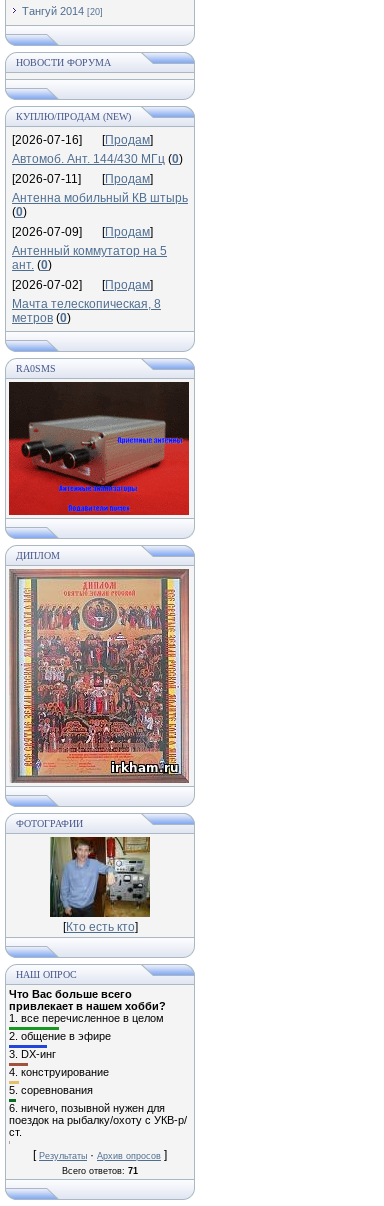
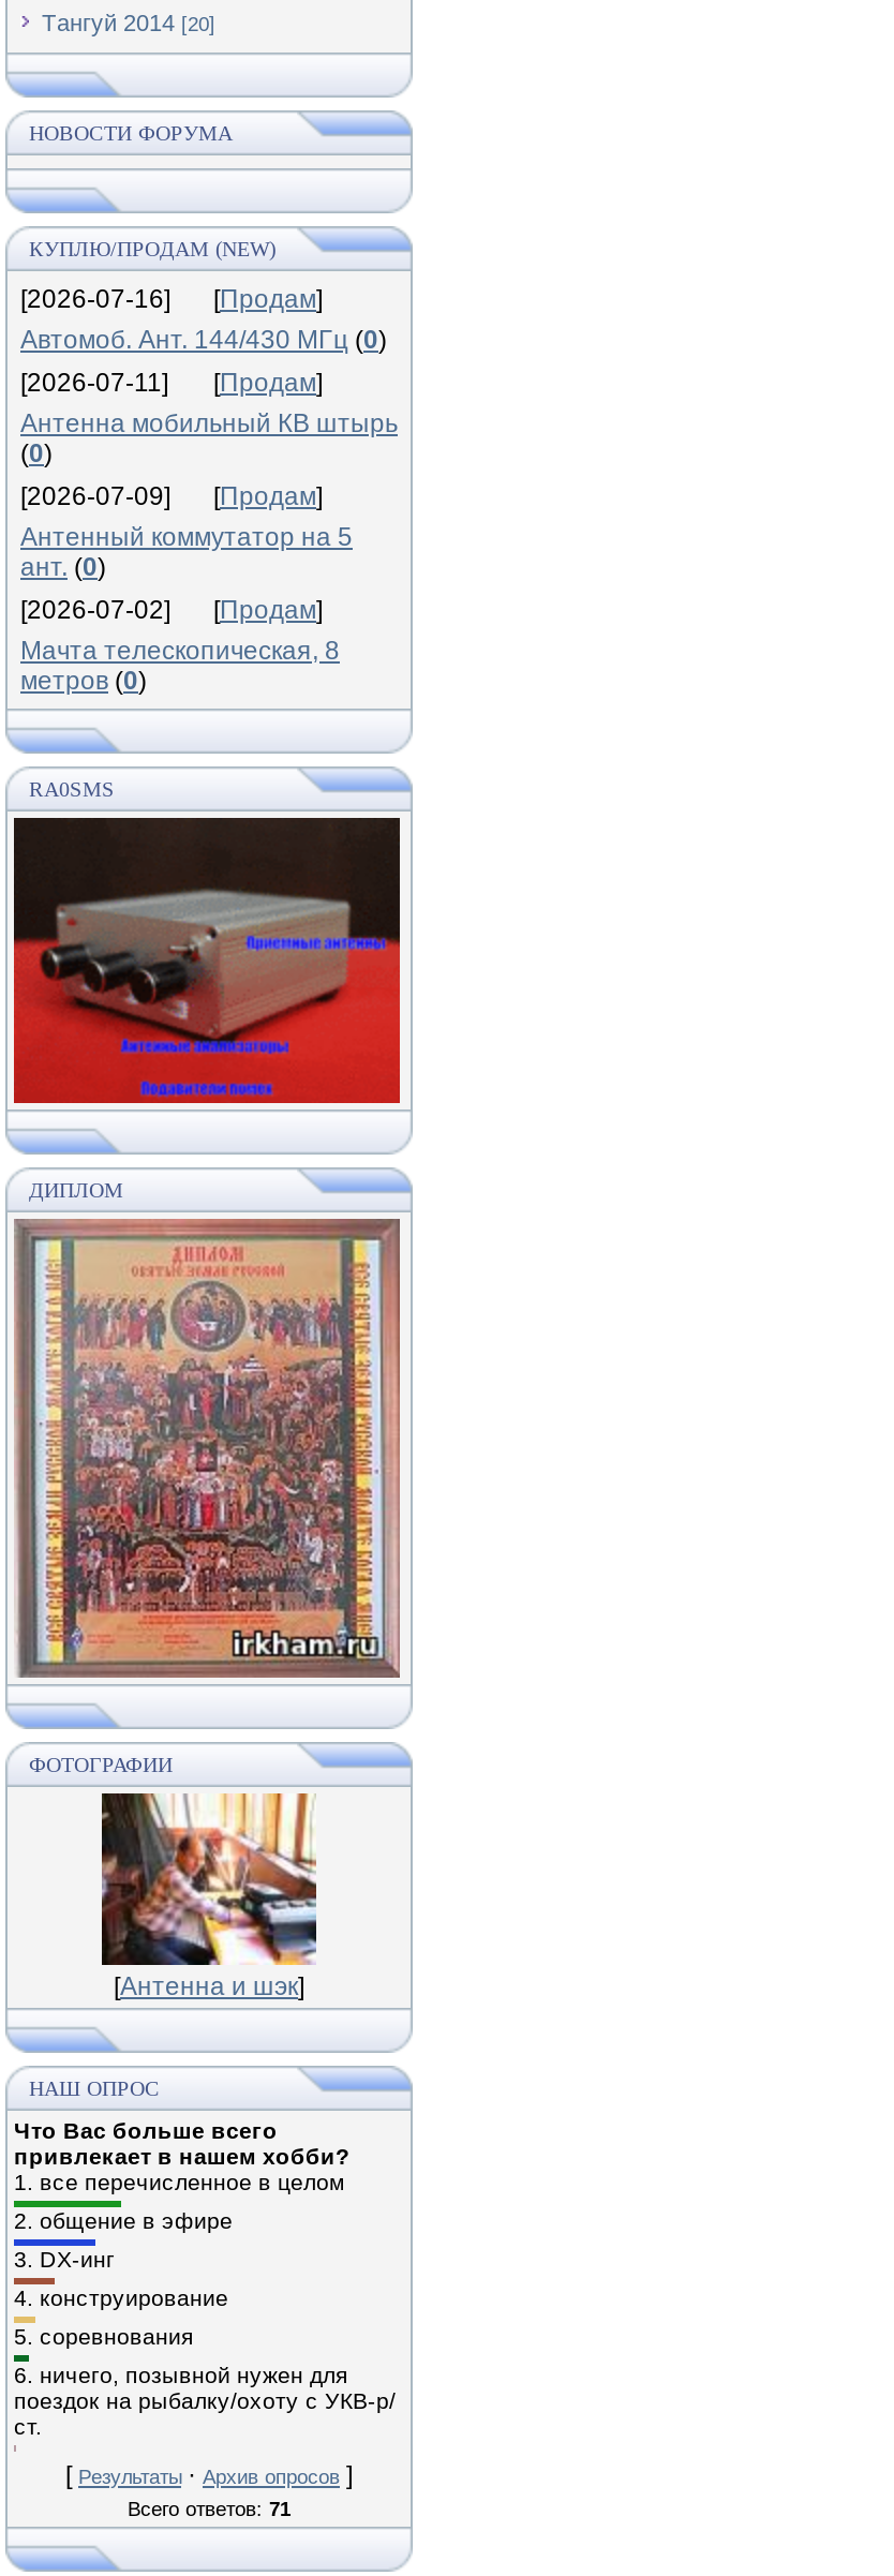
- [image]
- [Кто есть кто]
+ [image]
+ [Антенна и шэк]
